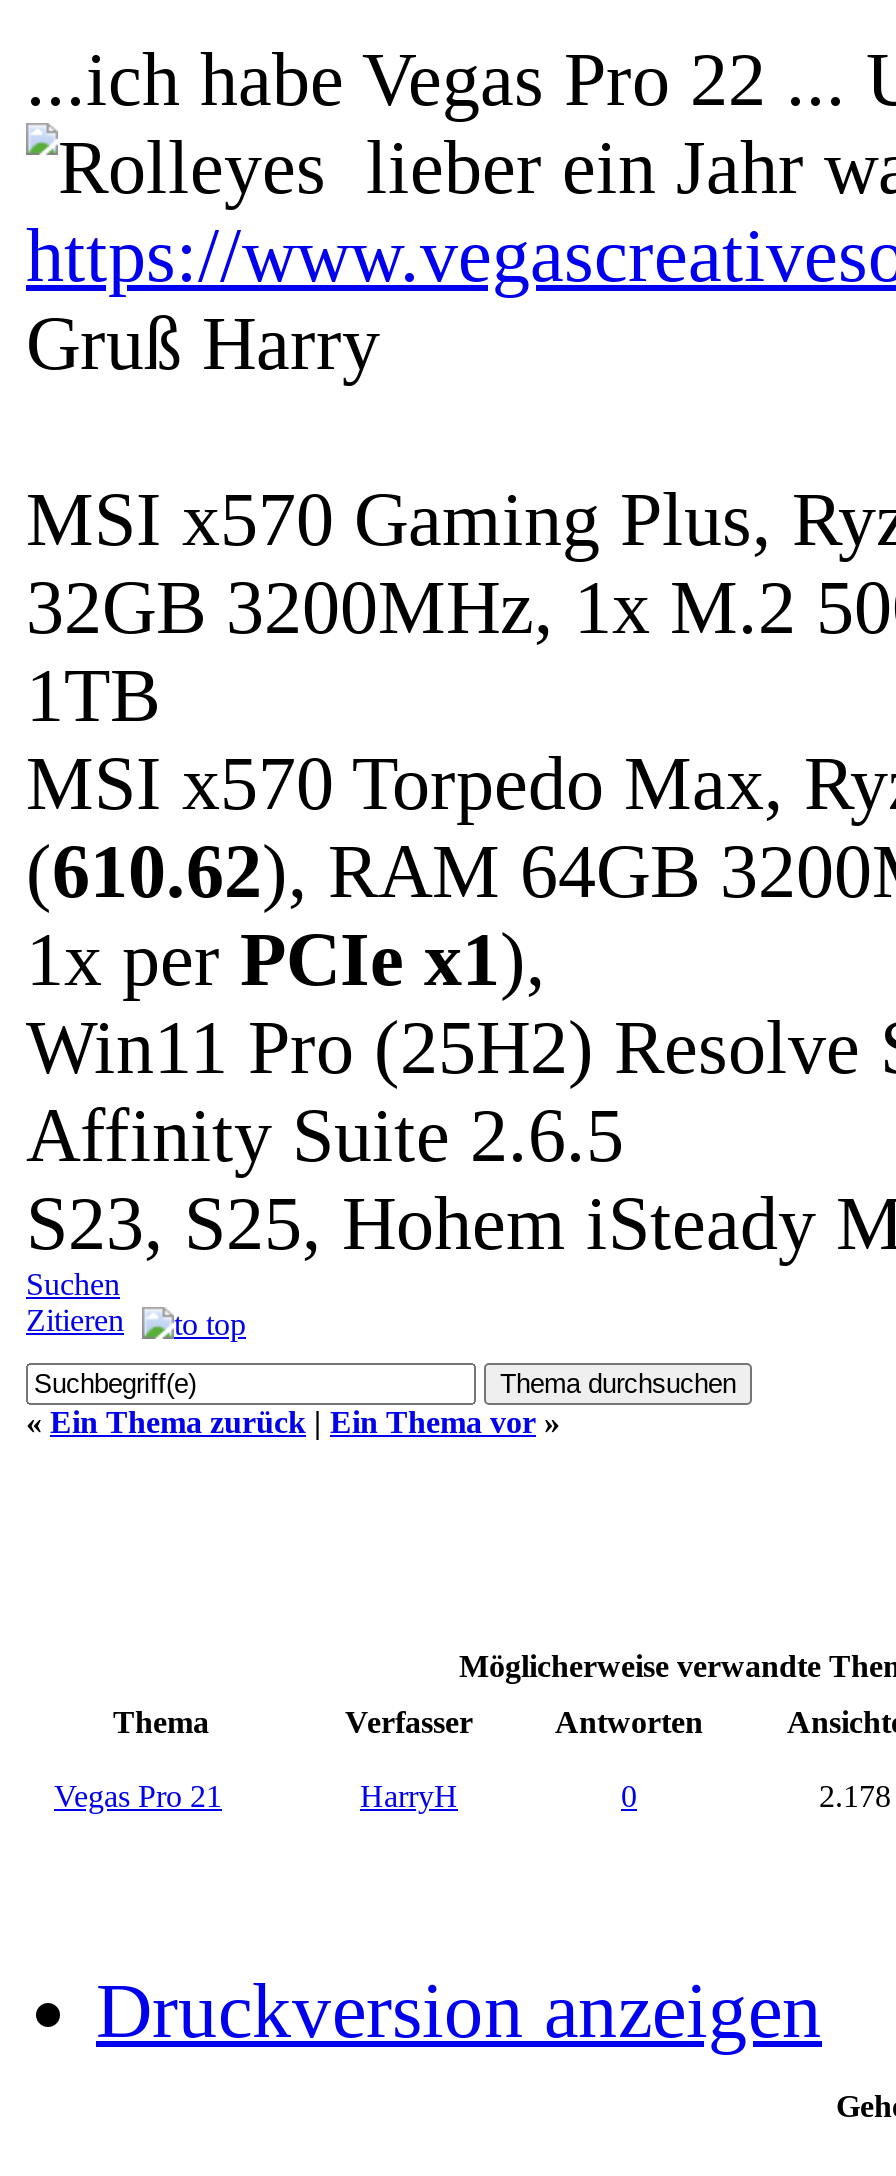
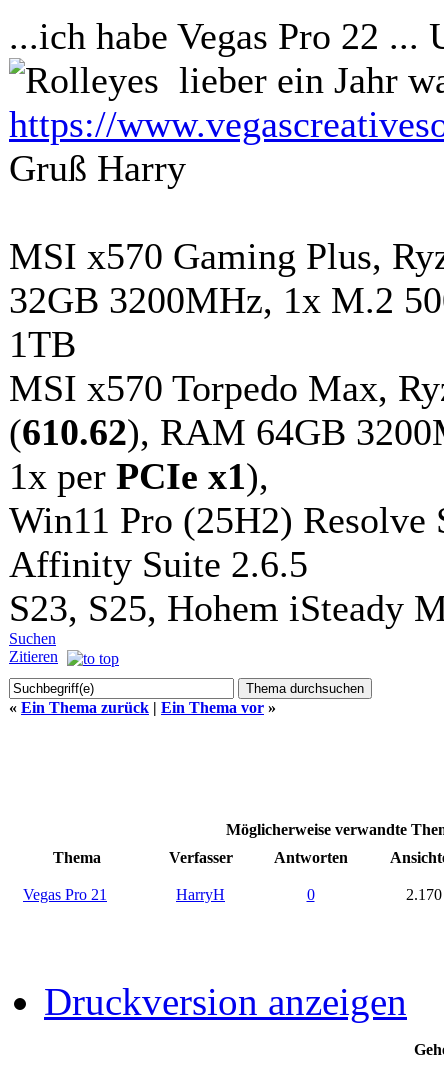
- 2.178
+ 2.170
